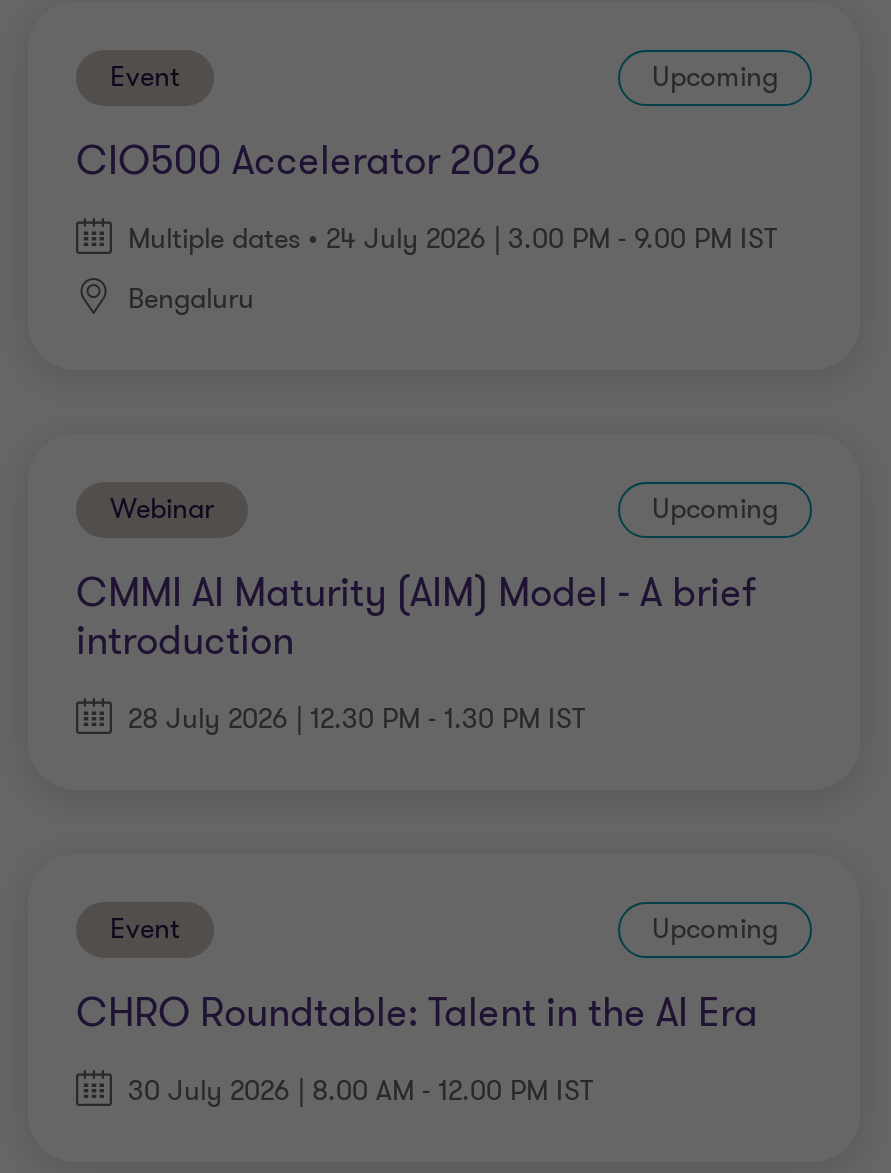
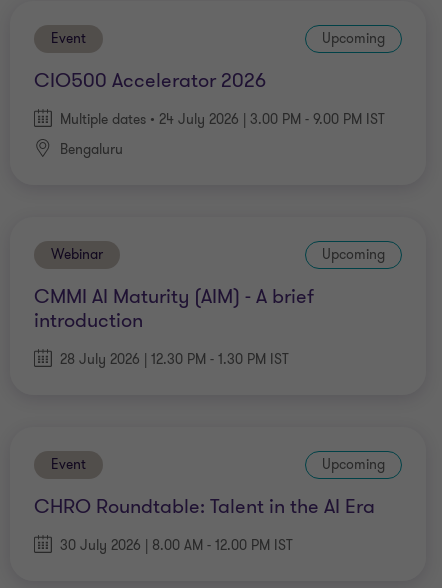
- CMMI AI Maturity (AIM) Model - A brief
+ CMMI AI Maturity (AIM) - A brief
